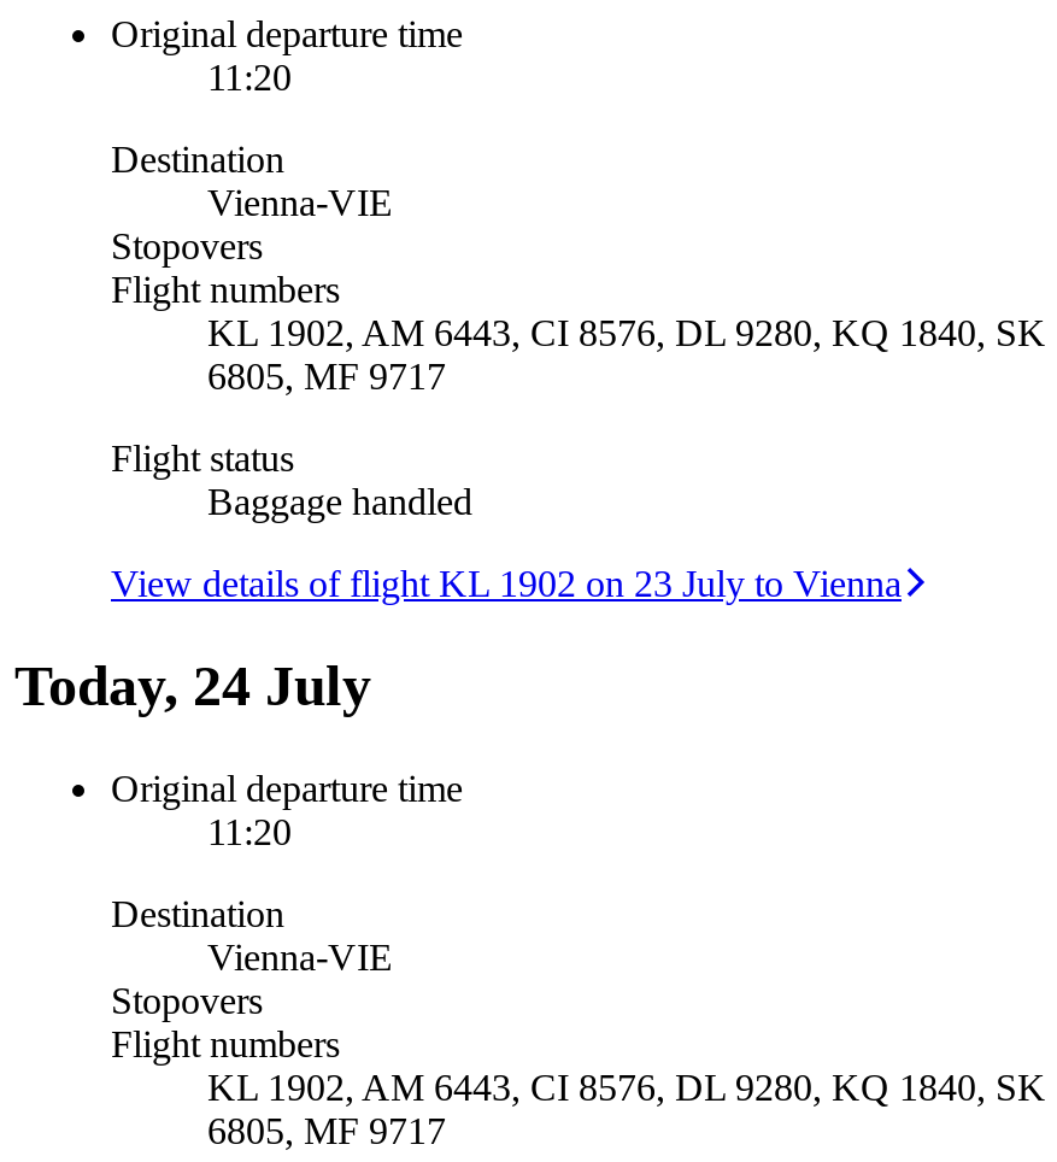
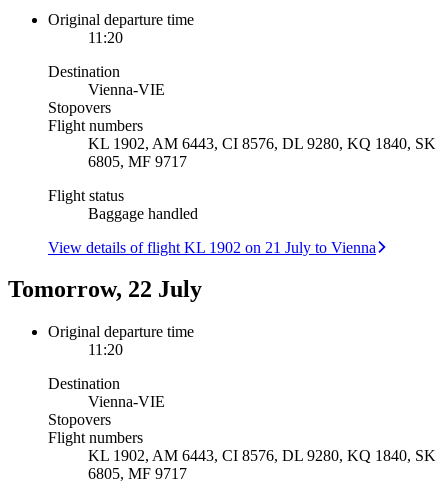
- View details of flight KL 1902 on 23 July to Vienna
+ View details of flight KL 1902 on 21 July to Vienna

- Today, 24 July
+ Tomorrow, 22 July
